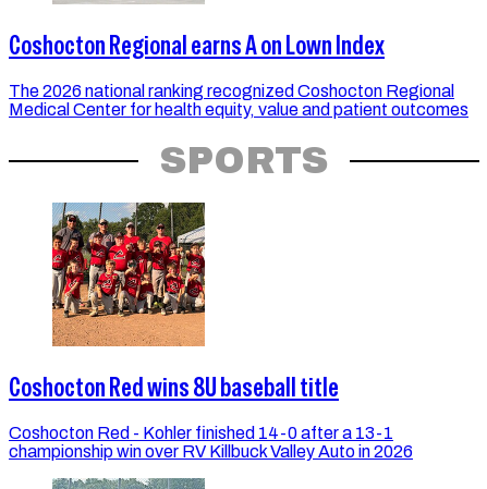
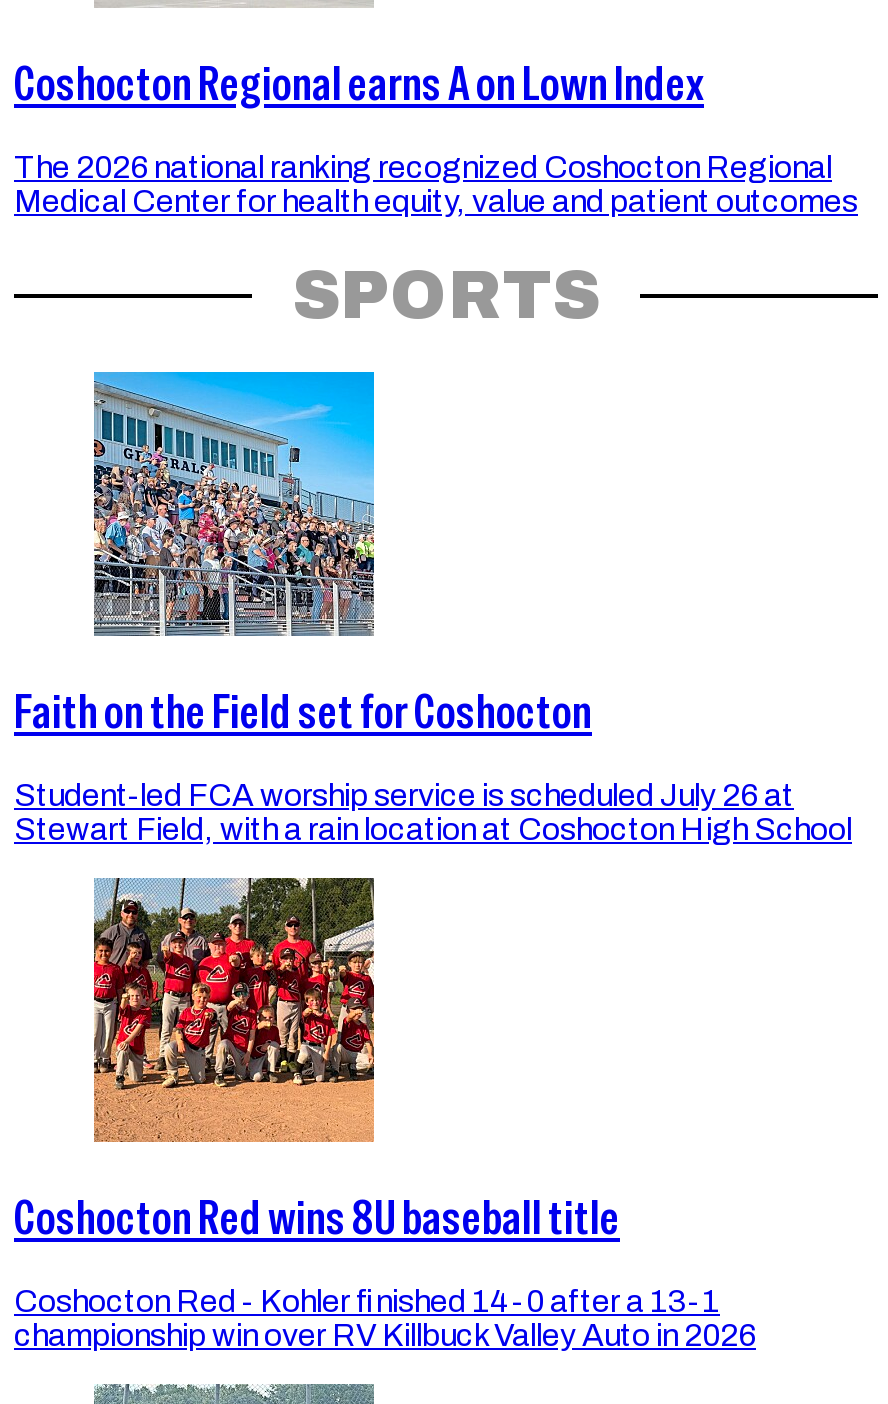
+ [image]
+ Faith on the Field set for Coshocton
+ Student-led FCA worship service is scheduled July 26 at
+ Stewart Field, with a rain location at Coshocton High School
